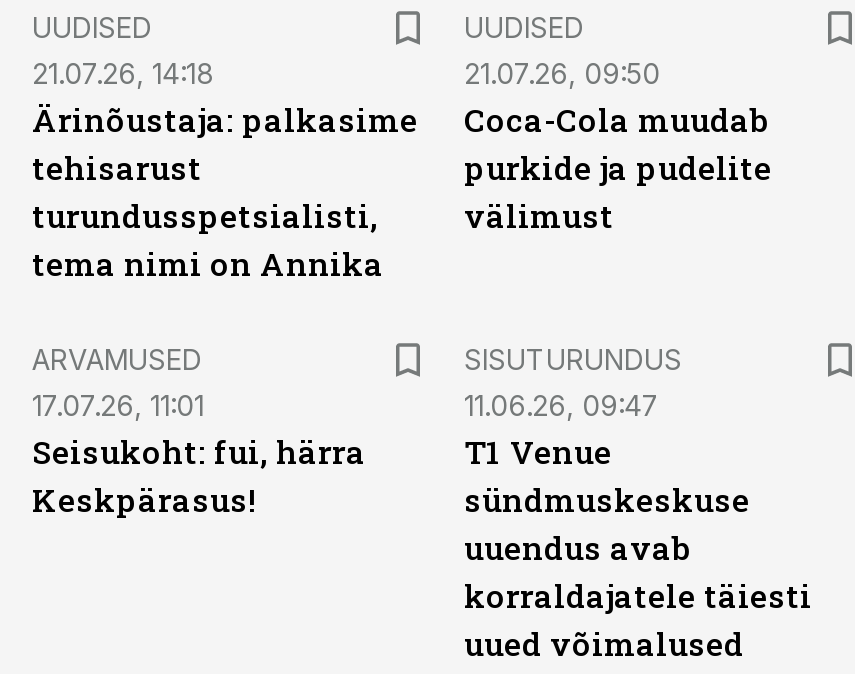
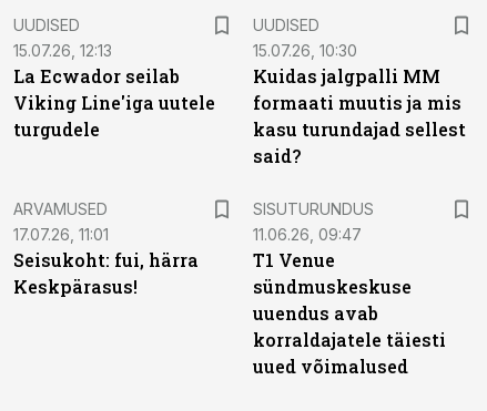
- 21.07.26, 14:18
- Ärinõustaja: palkasime
- tehisarust
- turundusspetsialisti,
- tema nimi on Annika
+ 15.07.26, 12:13
+ La Ecwador seilab
+ Viking Line'iga uutele
+ turgudele

- 21.07.26, 09:50
- Coca-Cola muudab
- purkide ja pudelite
- välimust
+ 15.07.26, 10:30
+ Kuidas jalgpalli MM
+ formaati muutis ja mis
+ kasu turundajad sellest
+ said?
